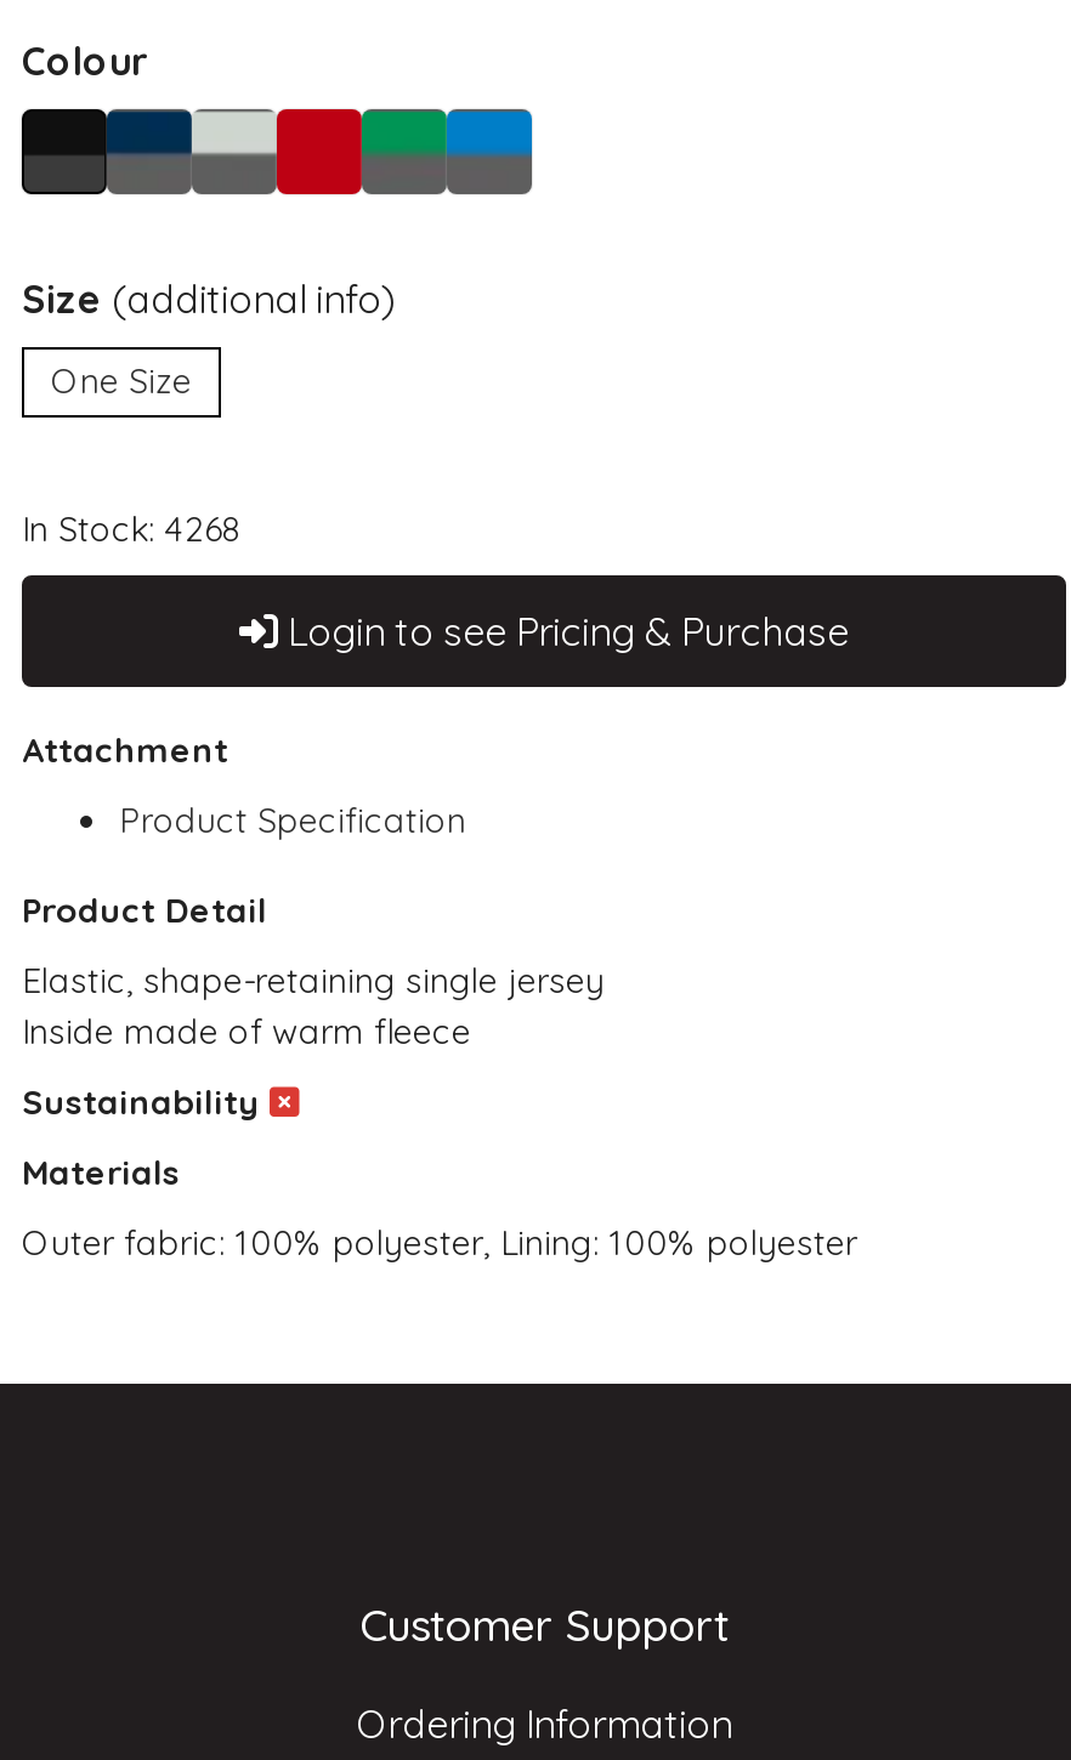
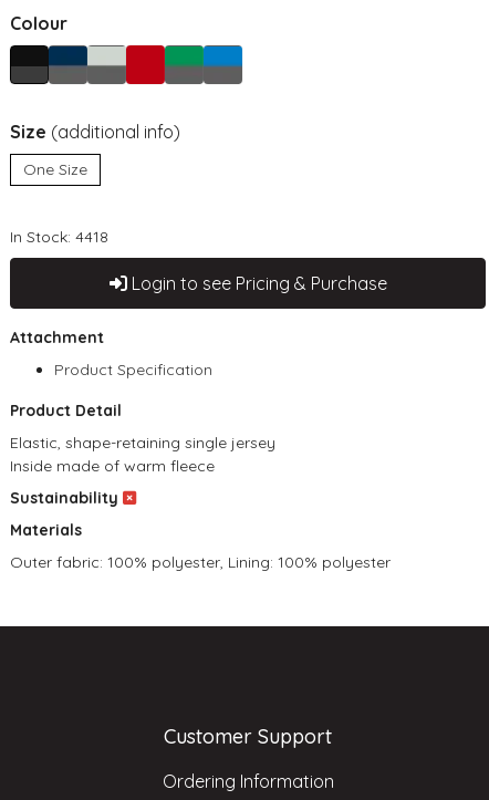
- In Stock: 4268
+ In Stock: 4418
